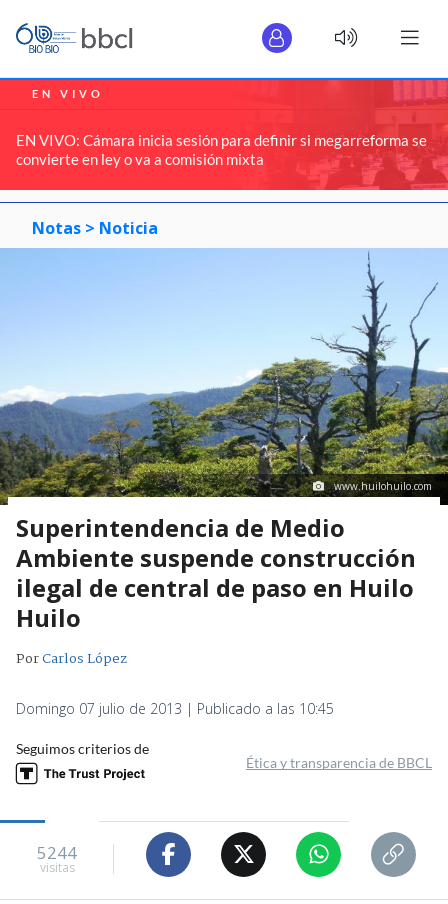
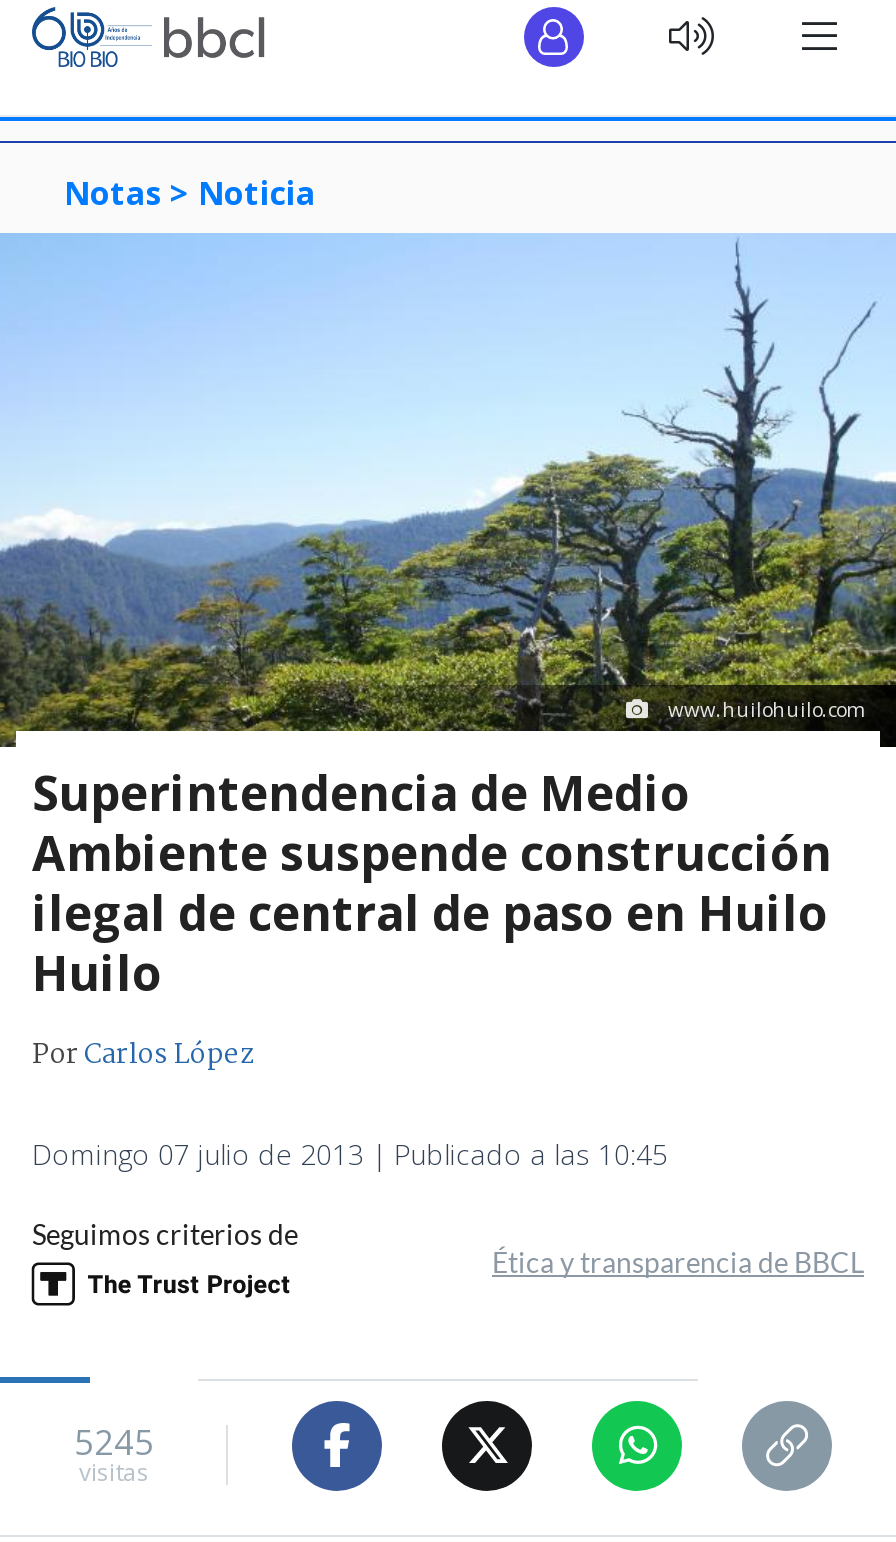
- [image]
- EN VIVO
- EN VIVO: Cámara inicia sesión para definir si megarreforma se
- convierte en ley o va a comisión mixta

- 5244
+ 5245
